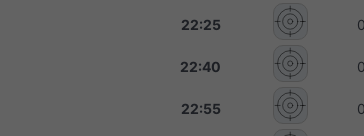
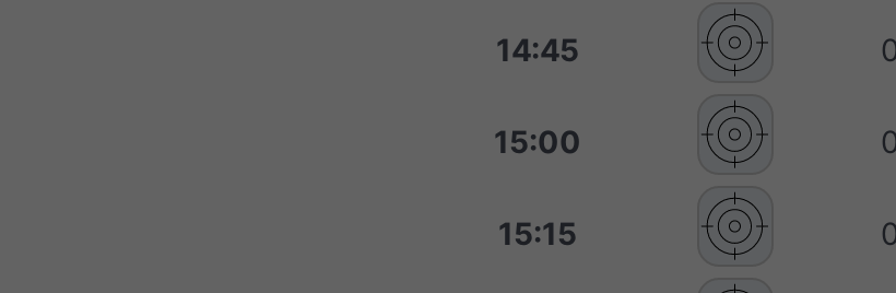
- 22:25
+ 14:45

- 22:40
+ 15:00

- 22:55
+ 15:15
